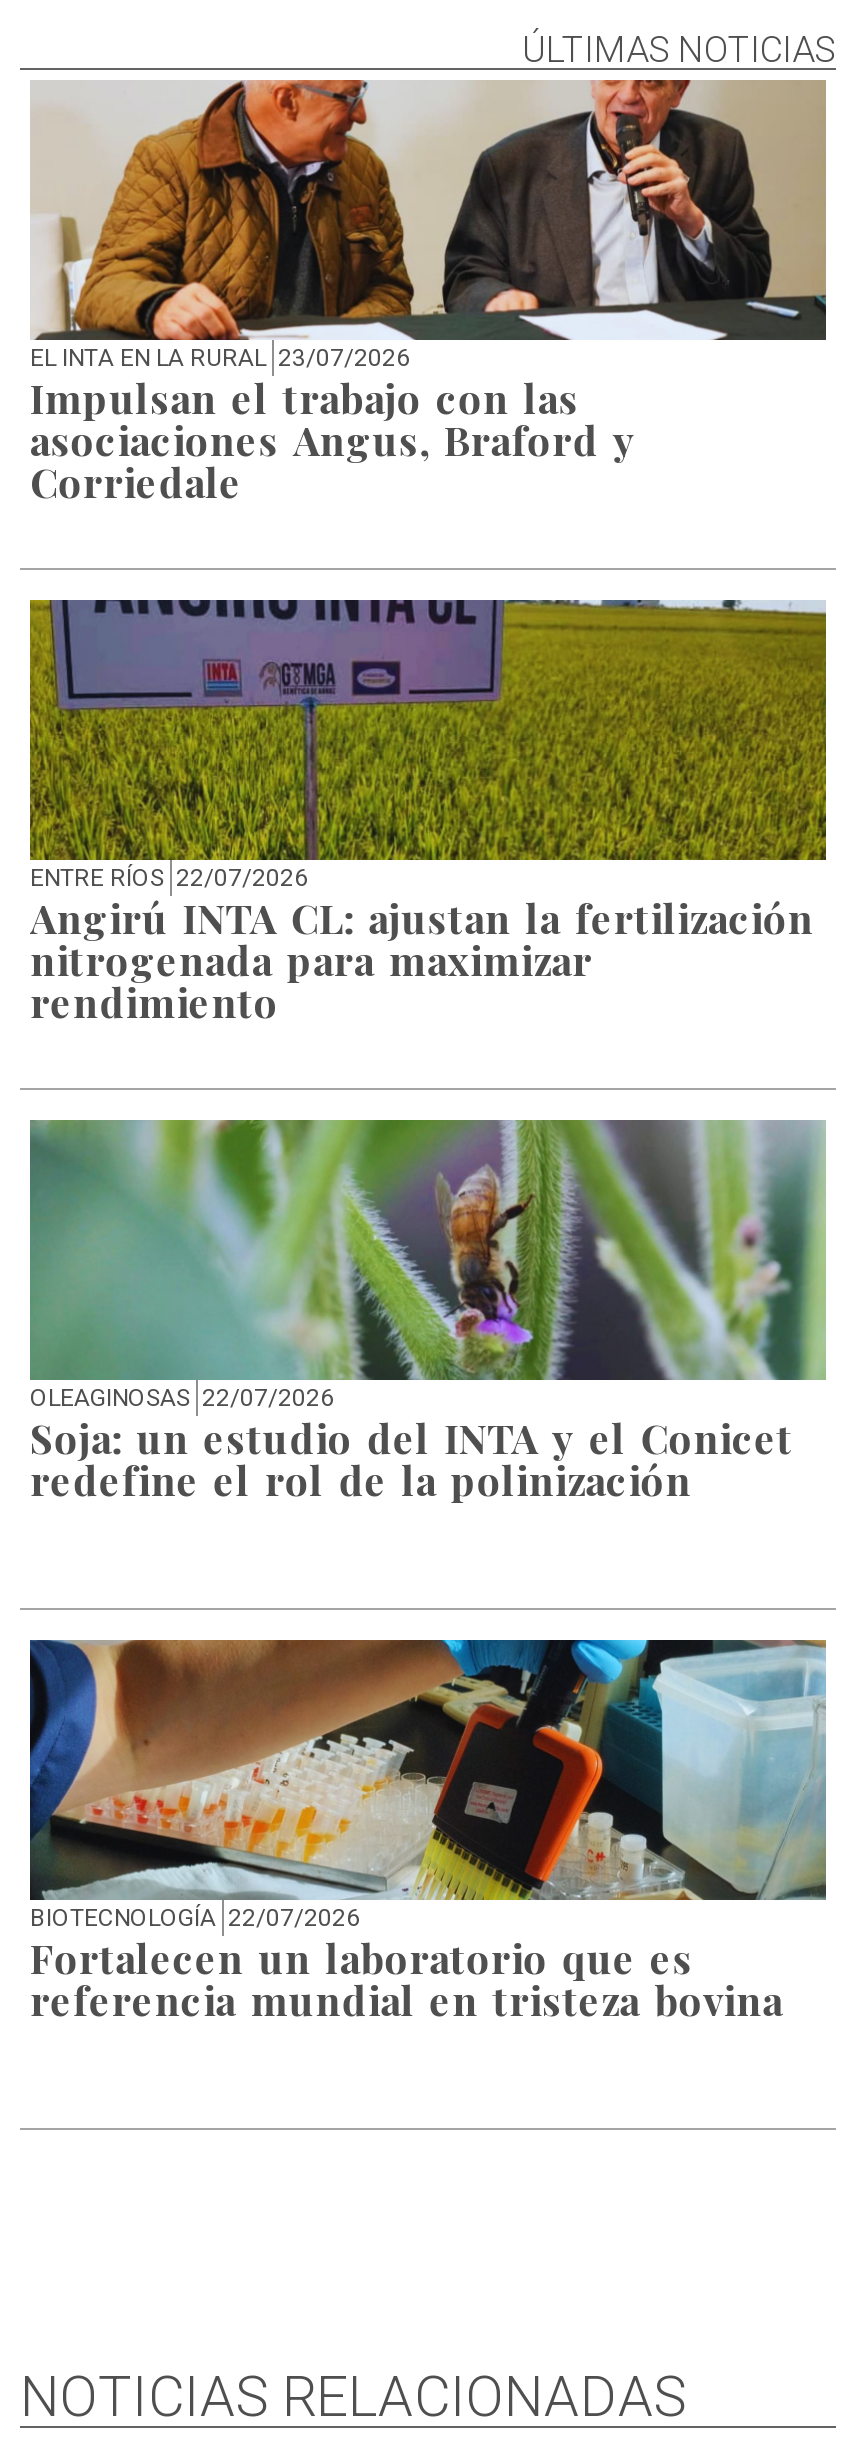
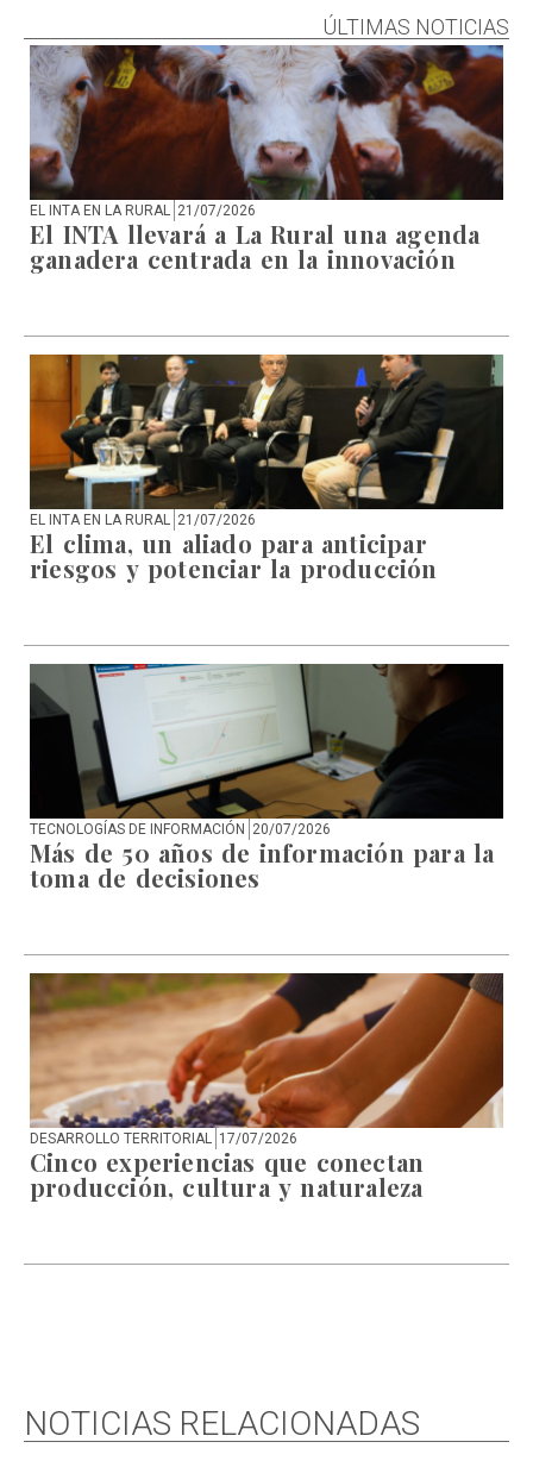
- [image]
- EL INTA EN LA RURAL 23/07/2026
- Impulsan el trabajo con las
- asociaciones Angus, Braford y
- Corriedale
+ [image]
+ EL INTA EN LA RURAL 21/07/2026
+ El INTA llevará a La Rural una agenda
+ ganadera centrada en la innovación

- [image]
- ENTRE RÍOS 22/07/2026
- Angirú INTA CL: ajustan la fertilización
- nitrogenada para maximizar
- rendimiento
+ [image]
+ EL INTA EN LA RURAL 21/07/2026
+ El clima, un aliado para anticipar
+ riesgos y potenciar la producción

- [image]
- OLEAGINOSAS 22/07/2026
- Soja: un estudio del INTA y el Conicet
- redefine el rol de la polinización
+ [image]
+ TECNOLOGÍAS DE INFORMACIÓN 20/07/2026
+ Más de 50 años de información para la
+ toma de decisiones

- [image]
- BIOTECNOLOGÍA 22/07/2026
- Fortalecen un laboratorio que es
- referencia mundial en tristeza bovina
+ [image]
+ DESARROLLO TERRITORIAL 17/07/2026
+ Cinco experiencias que conectan
+ producción, cultura y naturaleza
